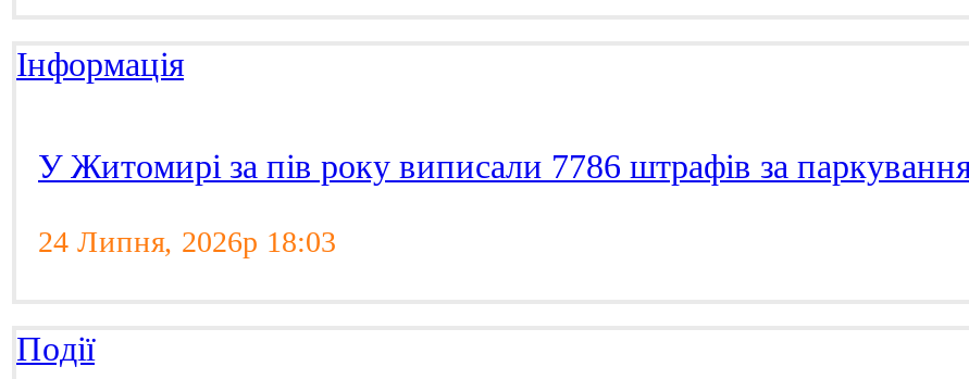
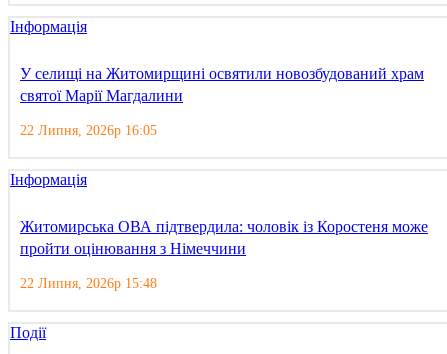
- У Житомирі за пів року виписали 7786 штрафів за паркування
- 24 Липня, 2026р 18:03
+ У селищі на Житомирщині освятили новозбудований храм
+ святої Марії Магдалини
+ 22 Липня, 2026р 16:05
+ Інформація
+ Житомирська ОВА підтвердила: чоловік із Коростеня може
+ пройти оцінювання з Німеччини
+ 22 Липня, 2026р 15:48
